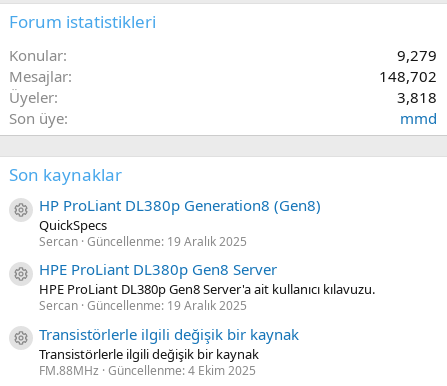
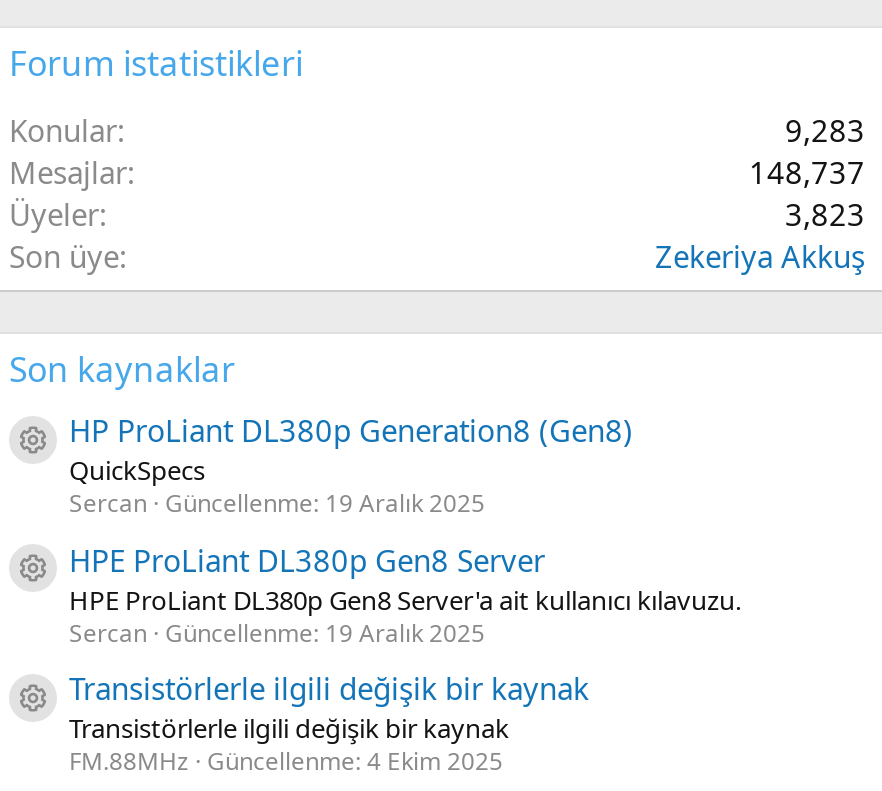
- 9,279
+ 9,283

- 148,702
+ 148,737

- 3,818
+ 3,823

- mmd
+ Zekeriya Akkuş
